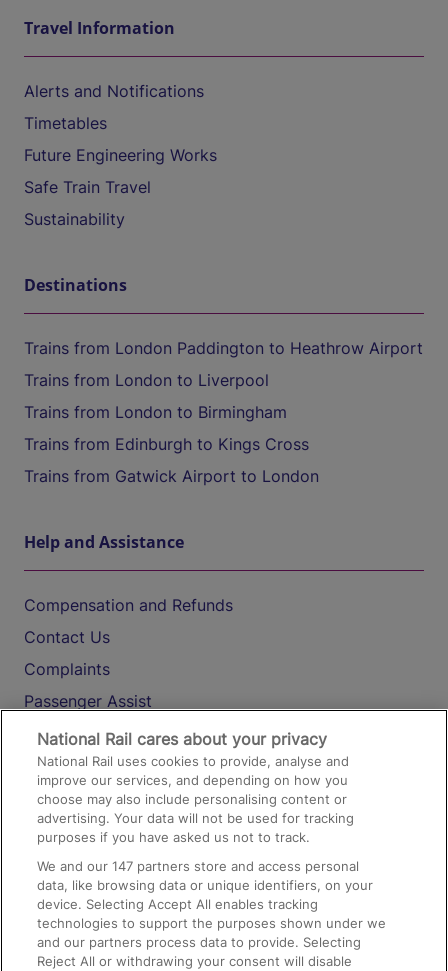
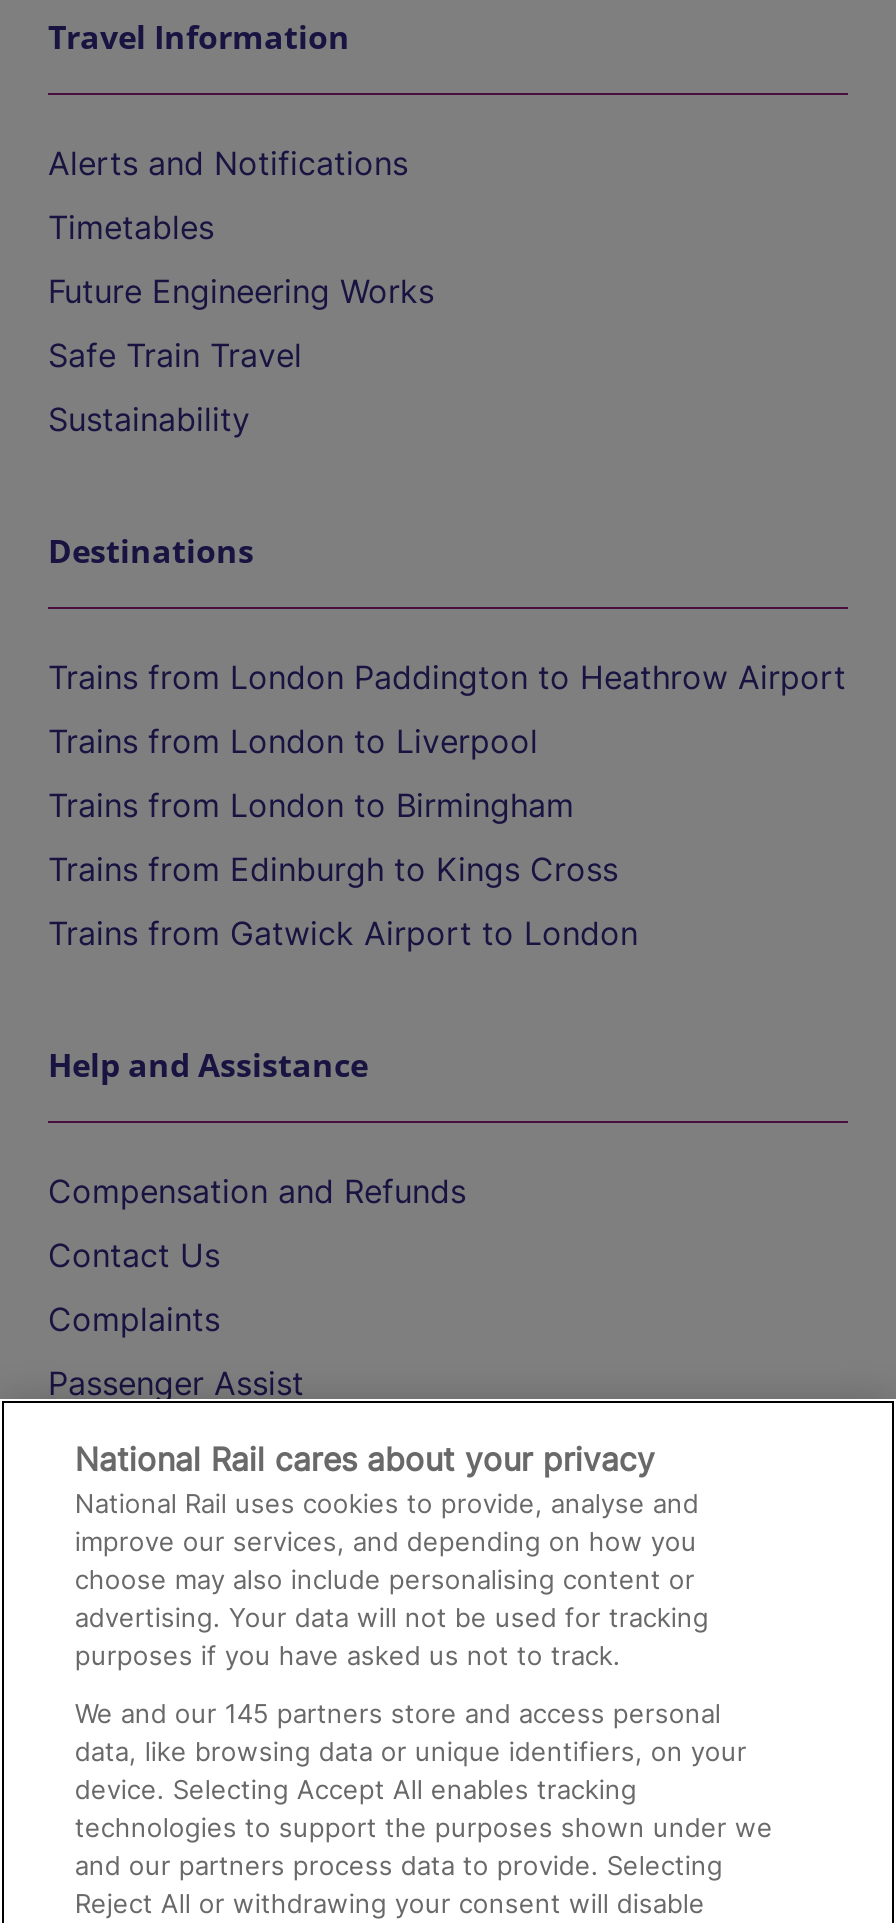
- We and our 147 partners store and access personal
+ We and our 145 partners store and access personal
